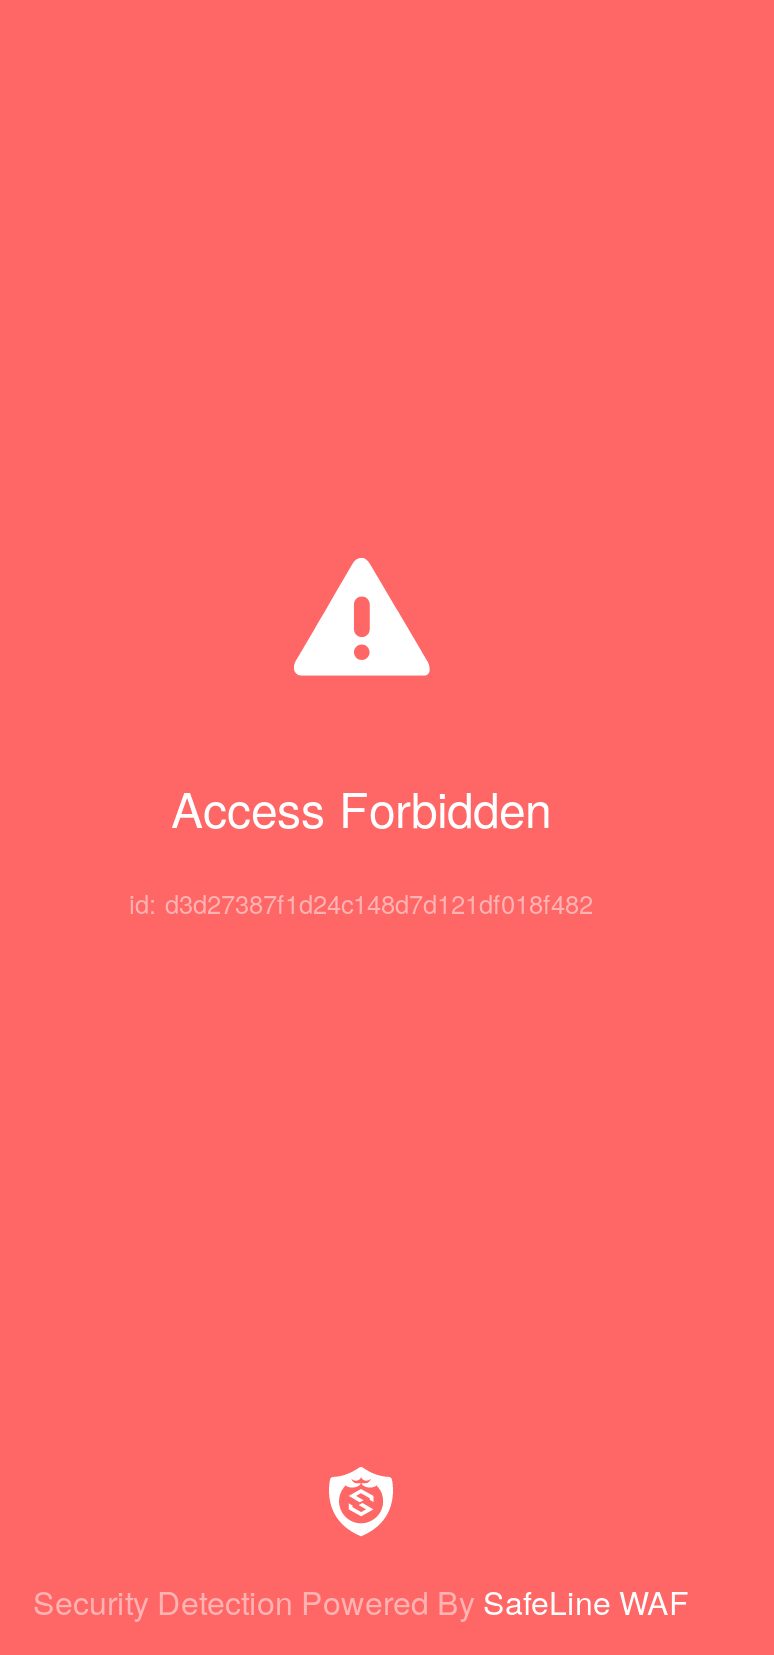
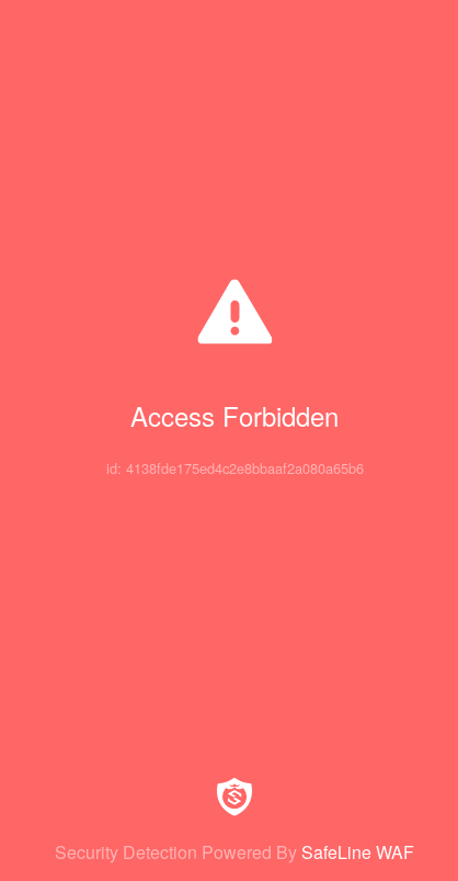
- id: d3d27387f1d24c148d7d121df018f482
+ id: 4138fde175ed4c2e8bbaaf2a080a65b6
